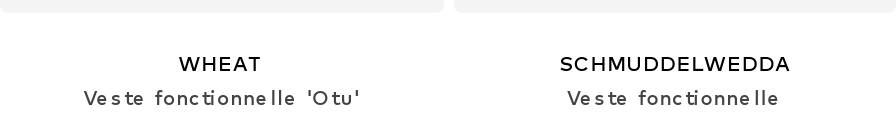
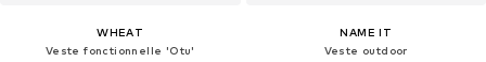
- SCHMUDDELWEDDA
- Veste fonctionnelle
+ NAME IT
+ Veste outdoor
